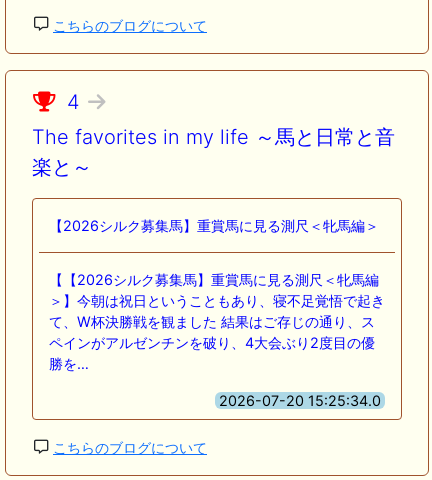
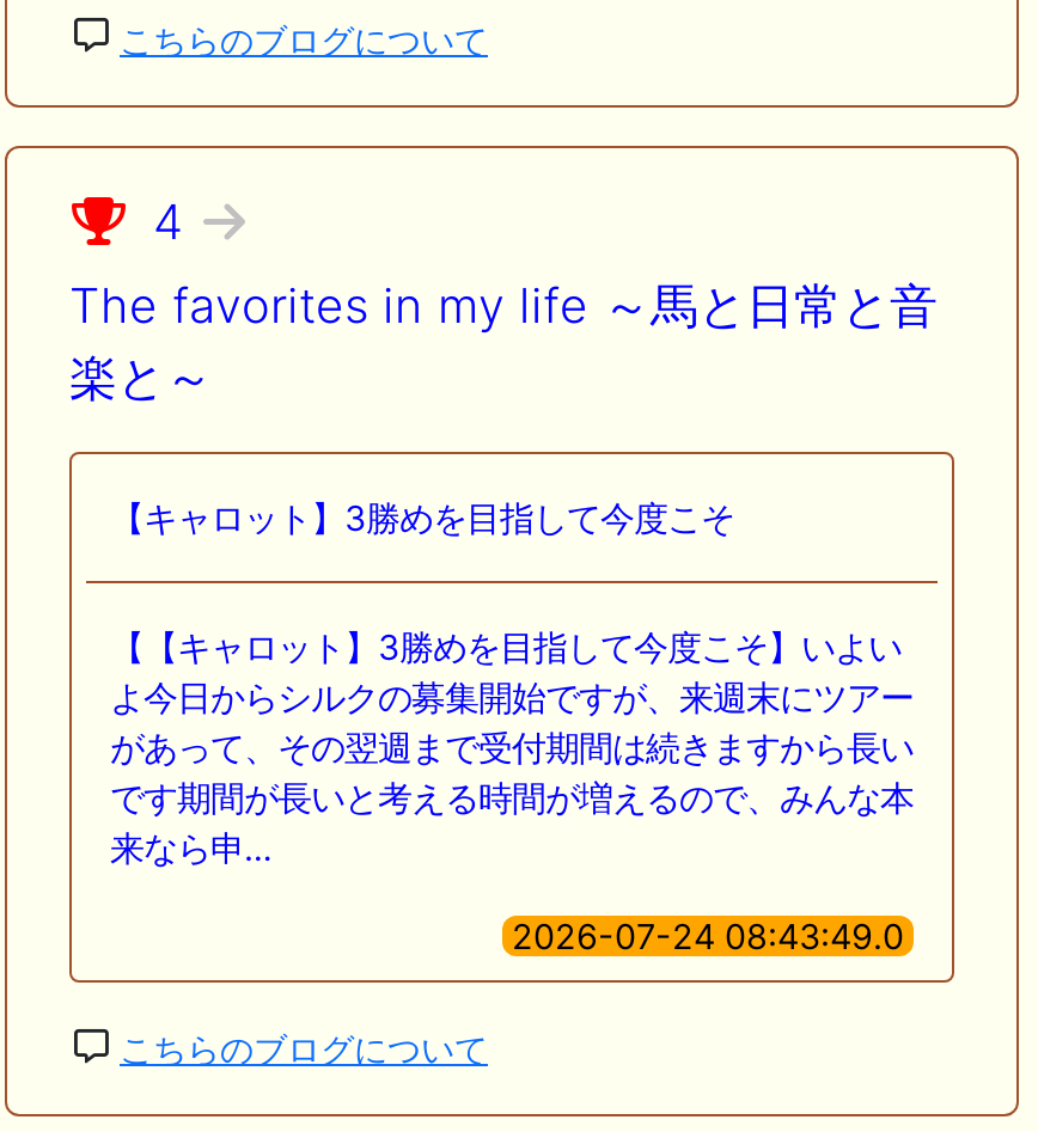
- 【2026シルク募集馬】重賞馬に見る測尺＜牝馬編＞
+ 【キャロット】3勝めを目指して今度こそ

- 【【2026シルク募集馬】重賞馬に見る測尺＜牝馬編
- ＞】今朝は祝日ということもあり、寝不足覚悟で起き
- て、W杯決勝戦を観ました 結果はご存じの通り、ス
- ペインがアルゼンチンを破り、4大会ぶり2度目の優
- 勝を…
+ 【【キャロット】3勝めを目指して今度こそ】いよい
+ よ今日からシルクの募集開始ですが、来週末にツアー
+ があって、その翌週まで受付期間は続きますから長い
+ です期間が長いと考える時間が増えるので、みんな本
+ 来なら申…

- 2026-07-20 15:25:34.0
+ 2026-07-24 08:43:49.0
